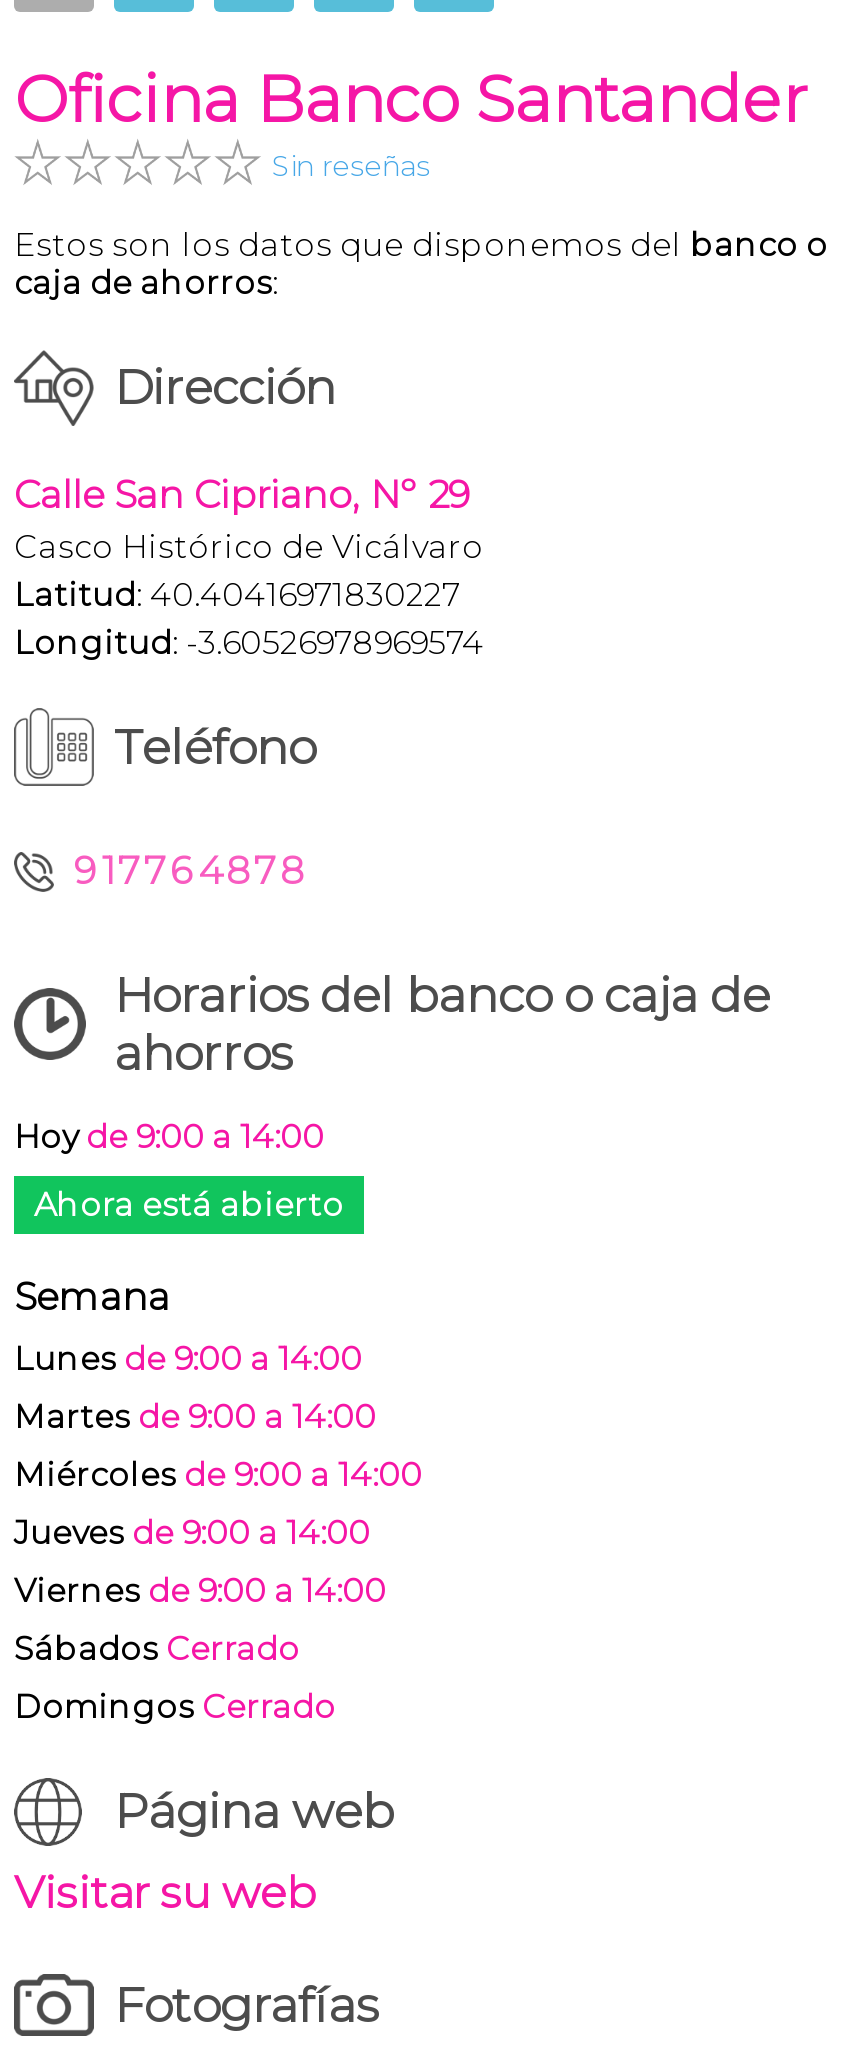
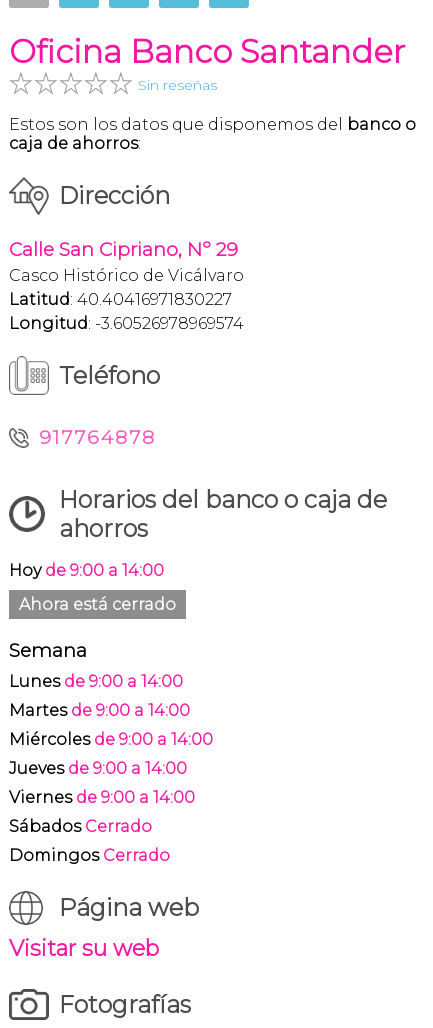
- Ahora está abierto
+ Ahora está cerrado
